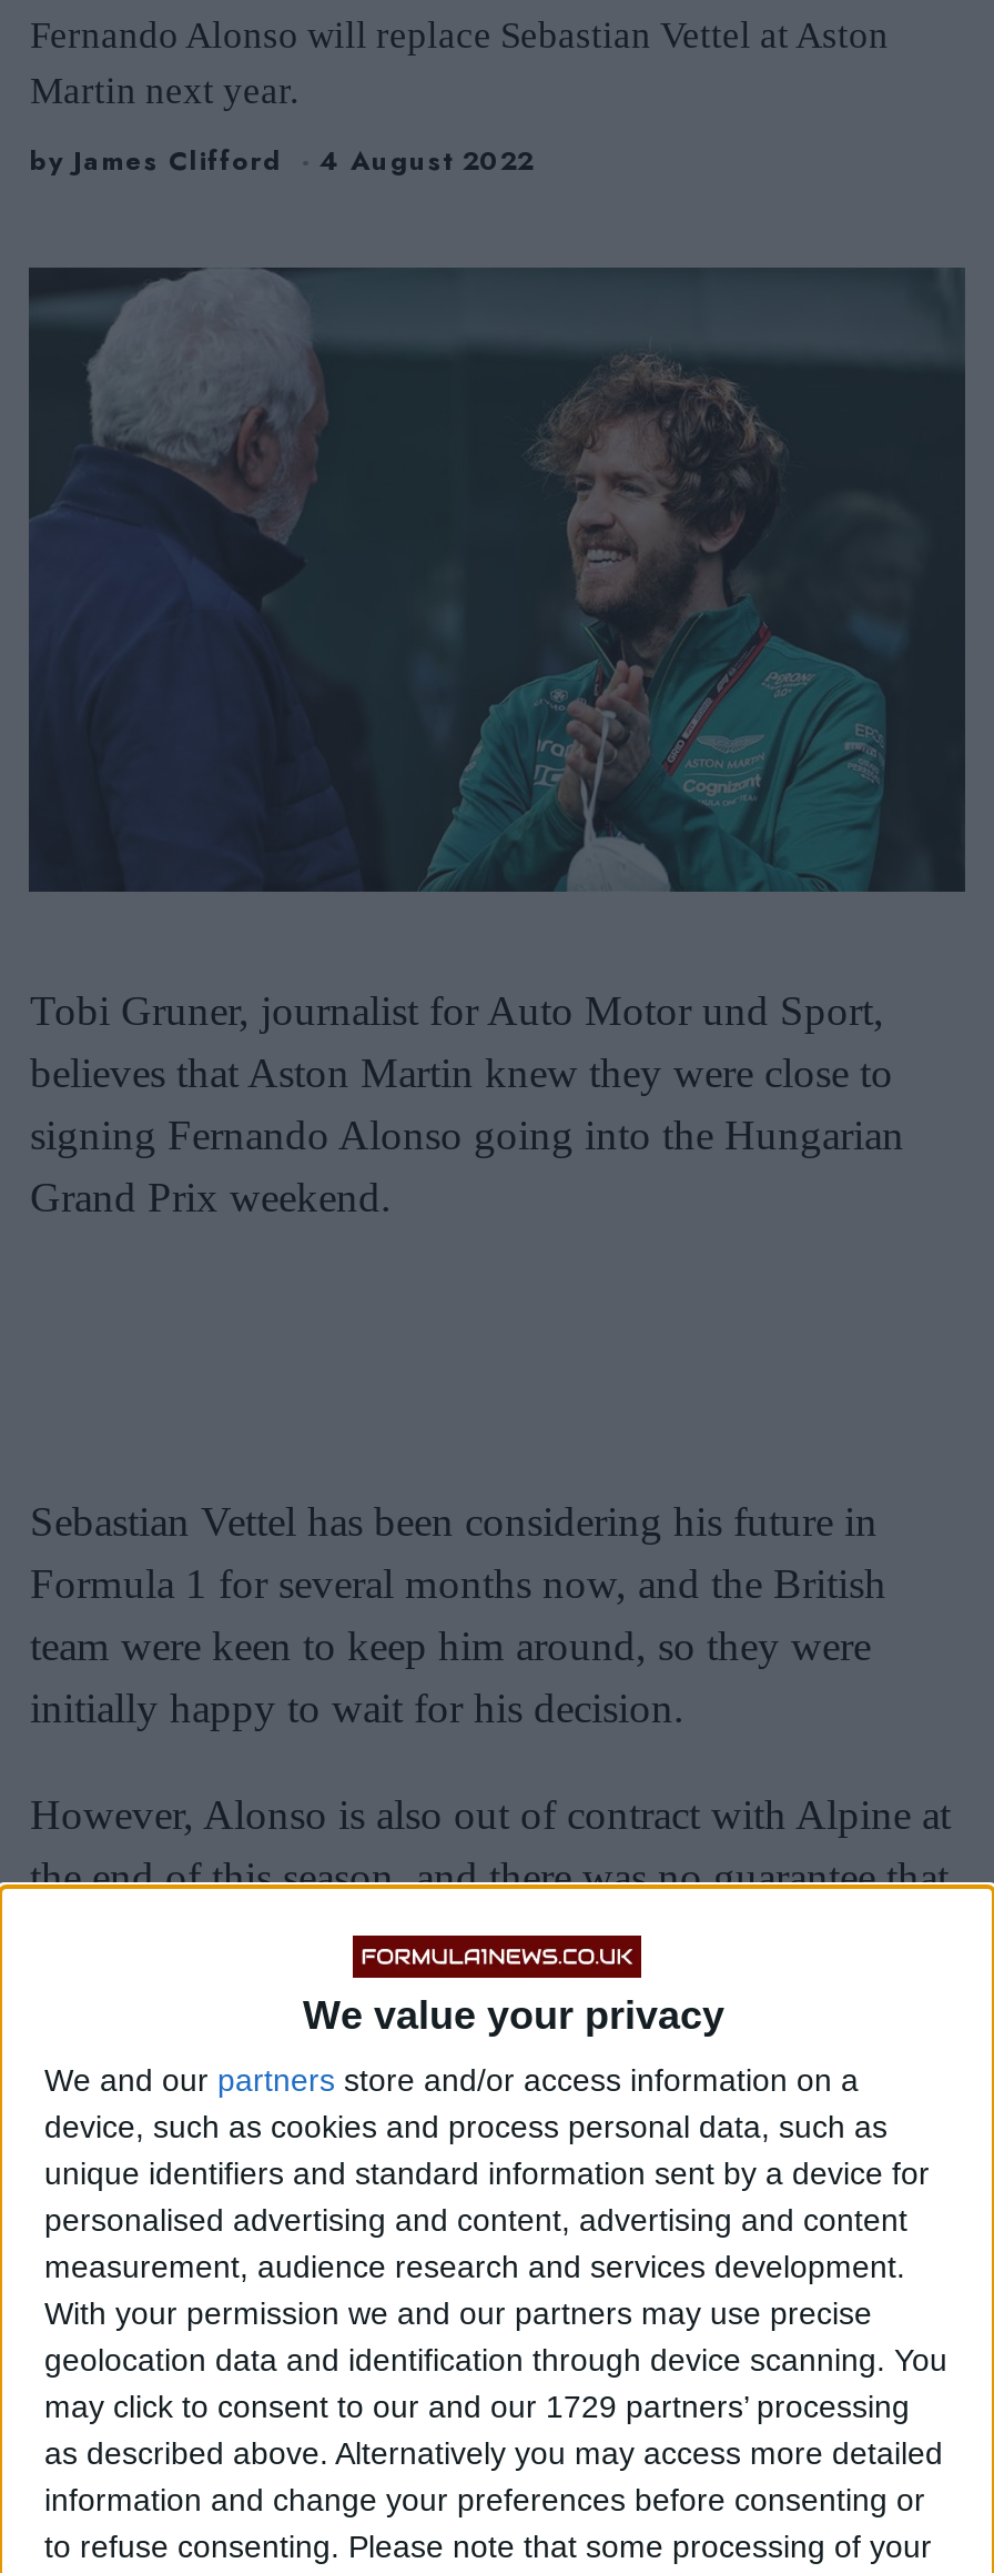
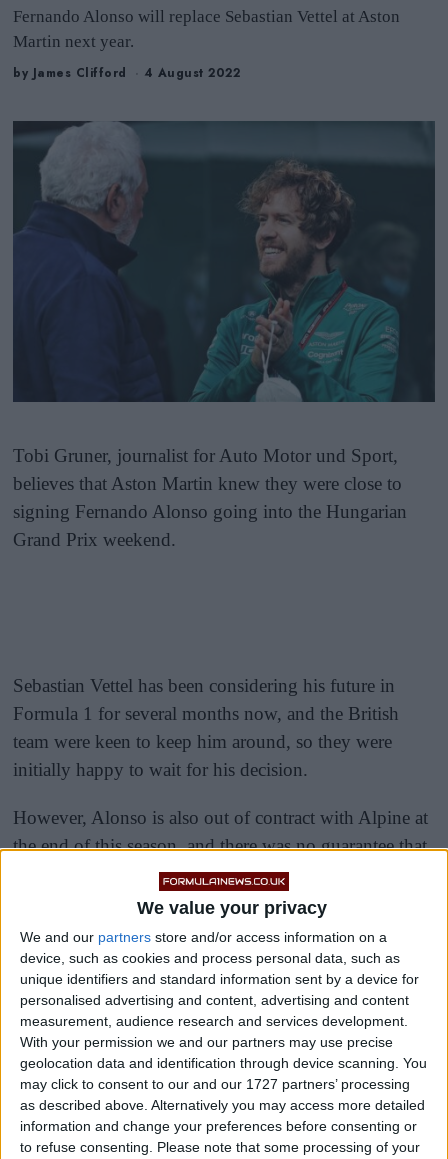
- may click to consent to our and our 1729 partners’ processing
+ may click to consent to our and our 1727 partners’ processing
